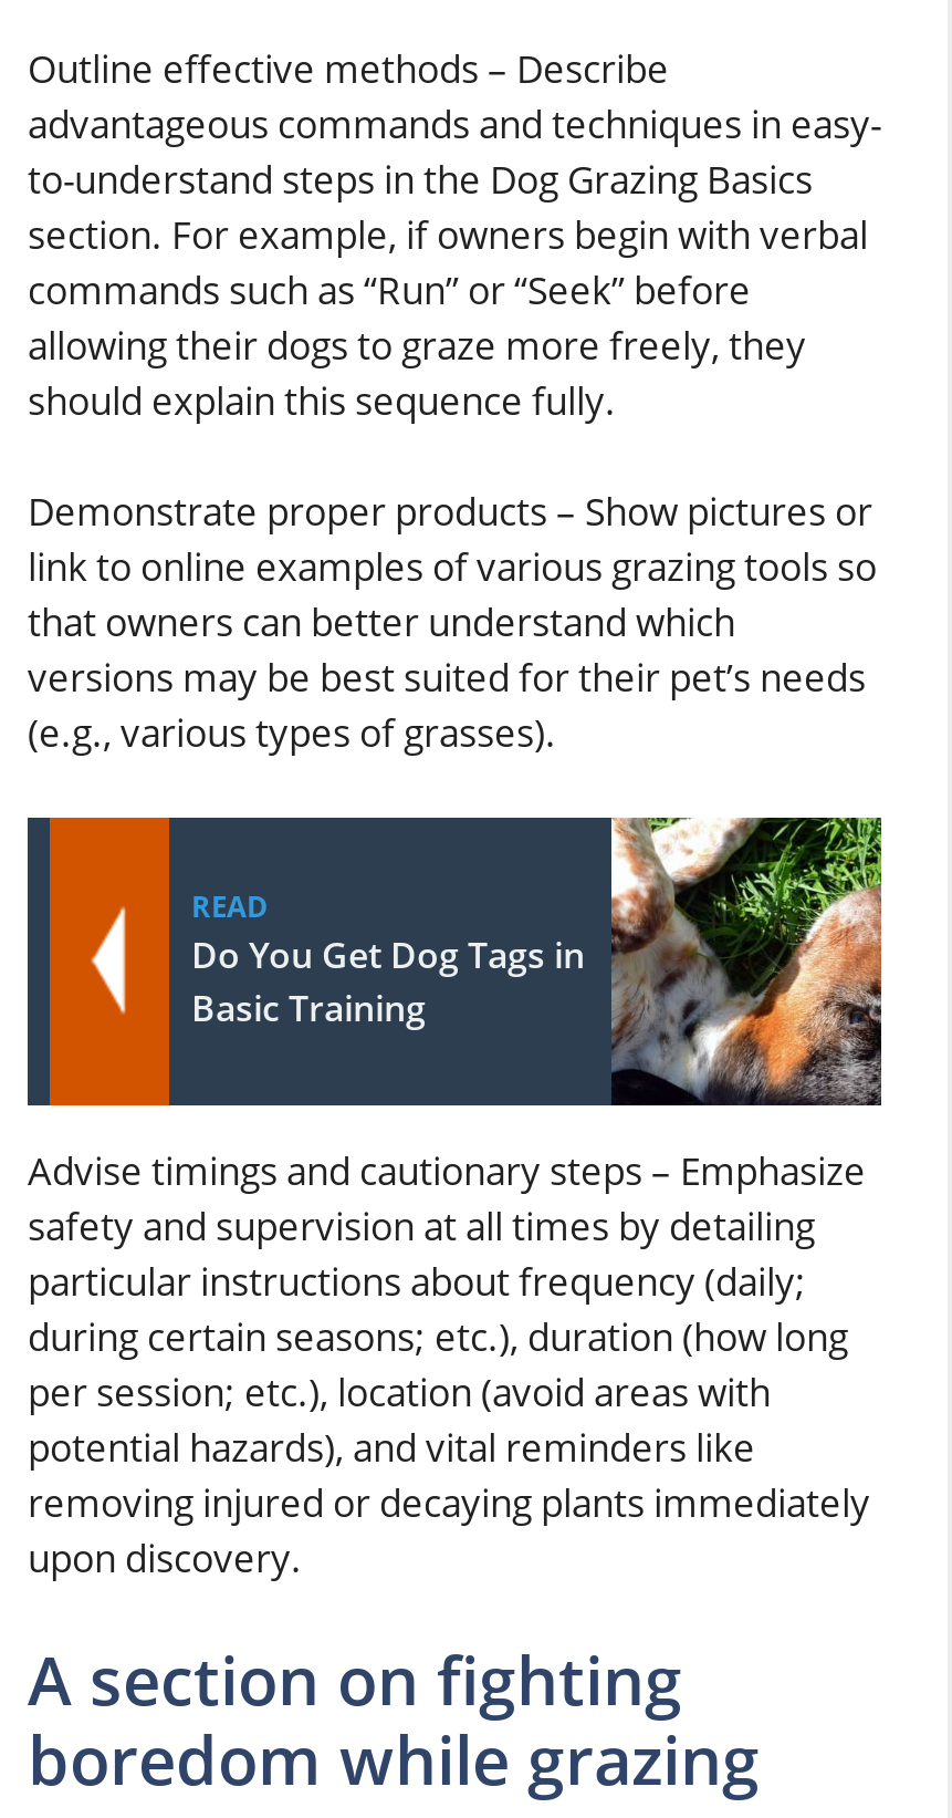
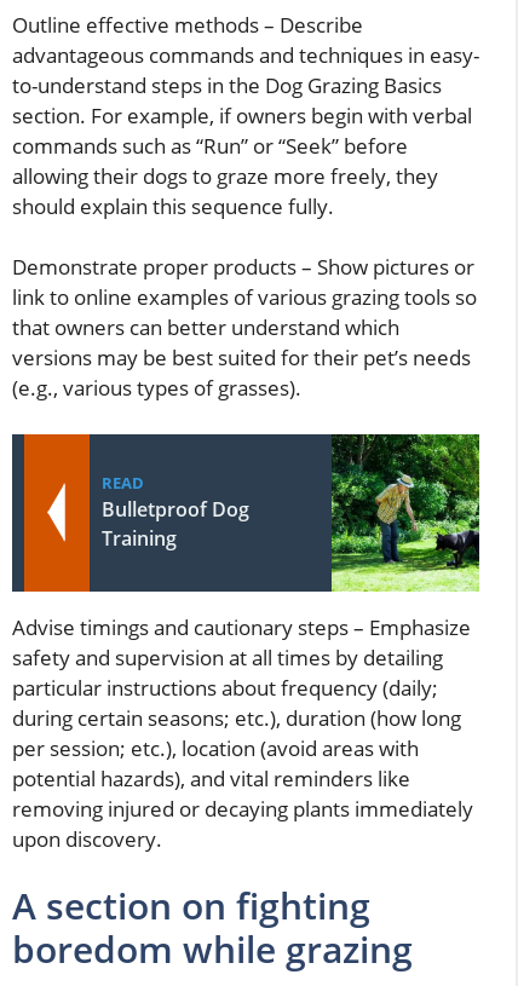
- [image]
+ [image]

- Do You Get Dog Tags in
- Basic Training
+ Bulletproof Dog
+ Training
